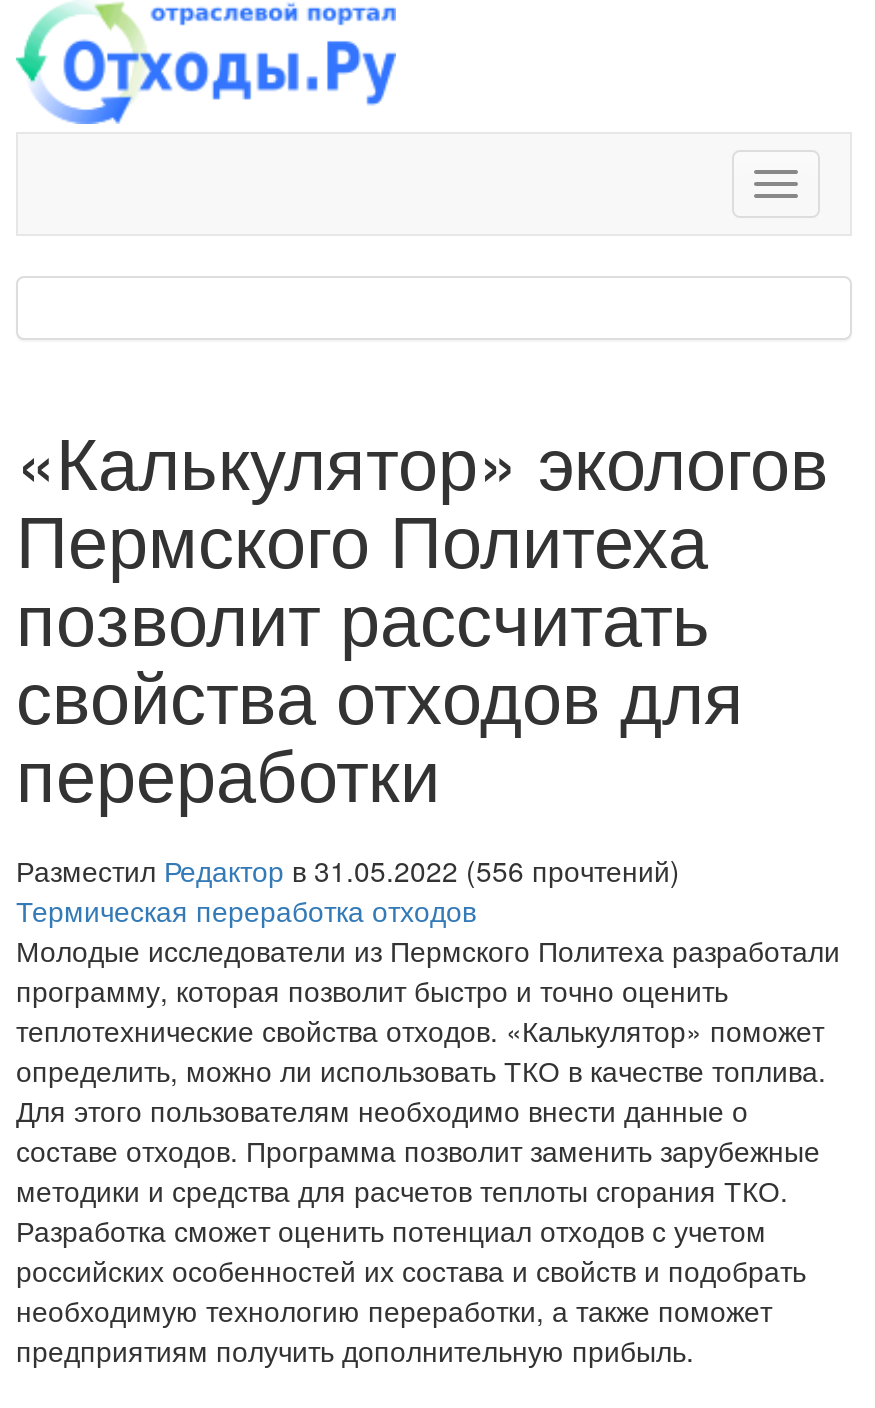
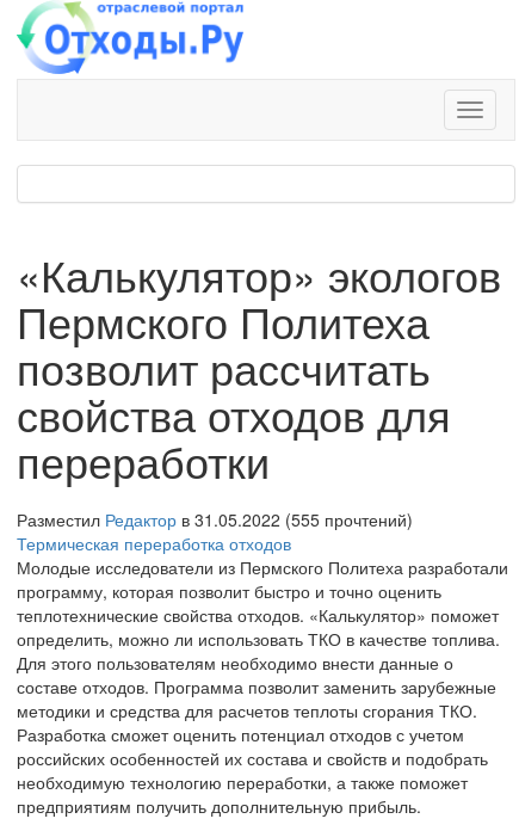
- Разместил Редактор в 31.05.2022 (556 прочтений)
+ Разместил Редактор в 31.05.2022 (555 прочтений)
